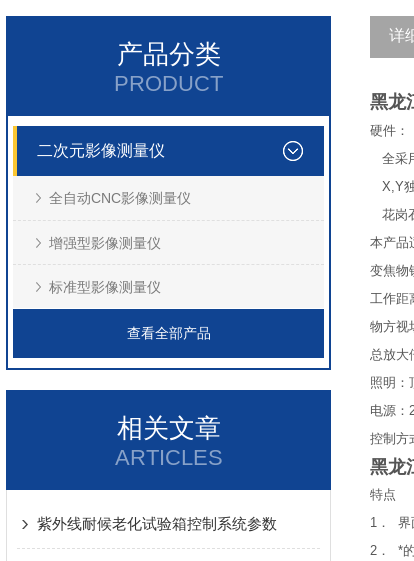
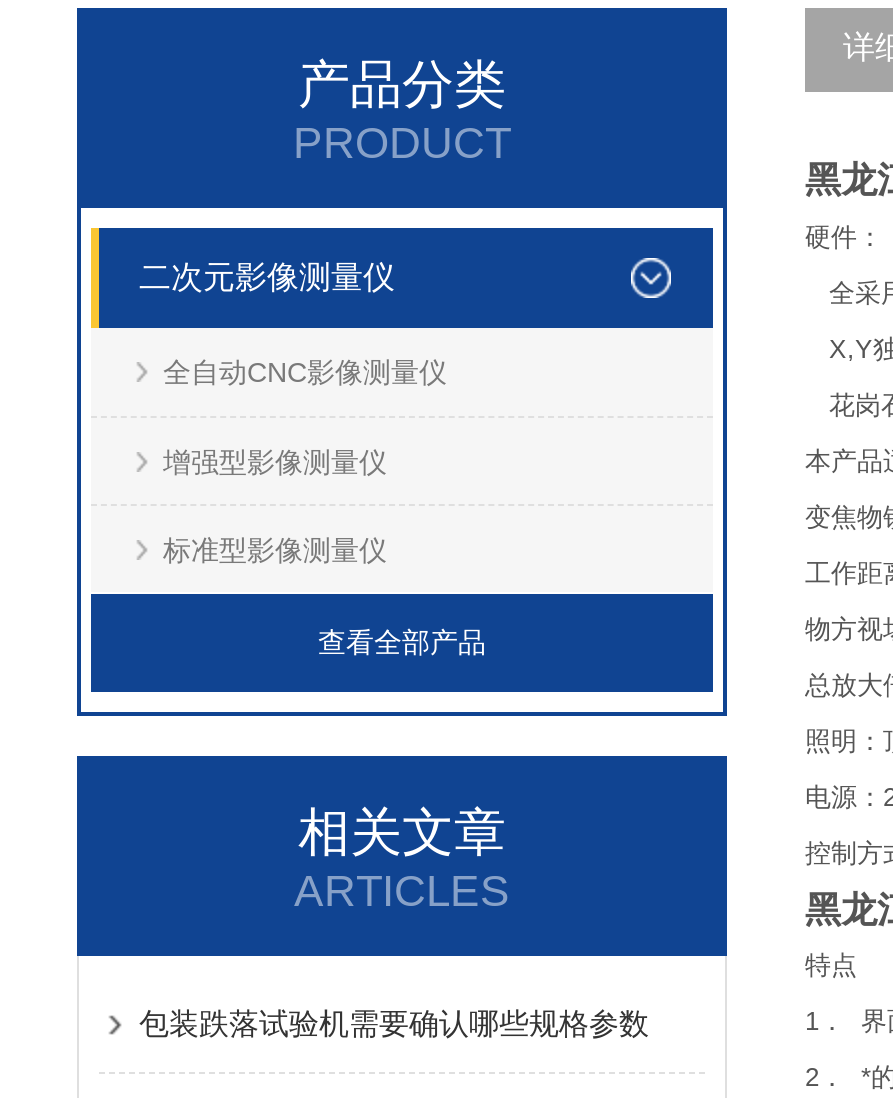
- 紫外线耐候老化试验箱控制系统参数
+ 包装跌落试验机需要确认哪些规格参数
